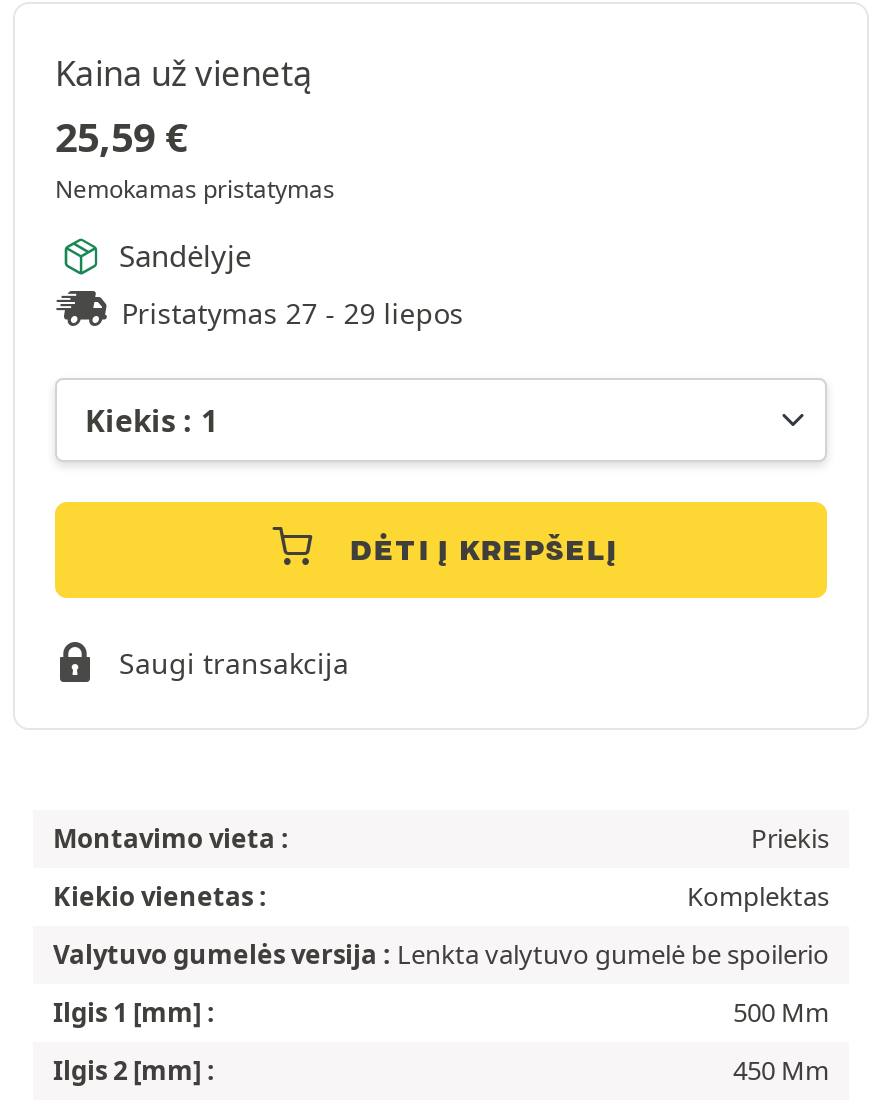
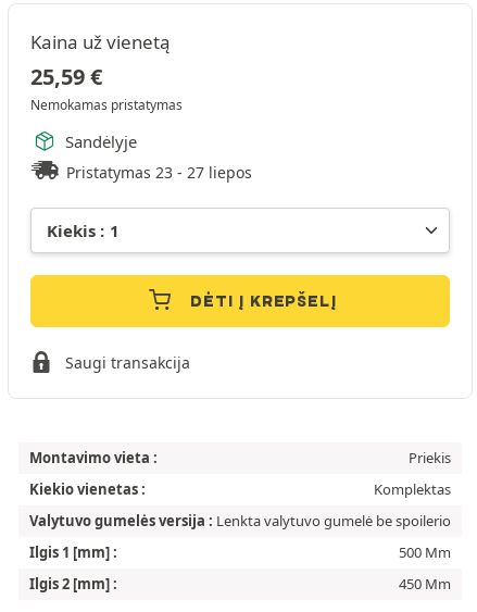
- Pristatymas 27 - 29 liepos
+ Pristatymas 23 - 27 liepos
